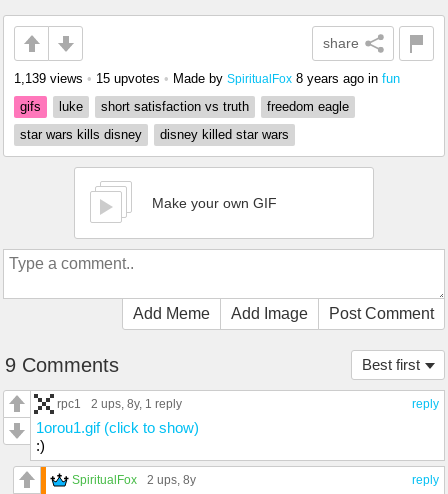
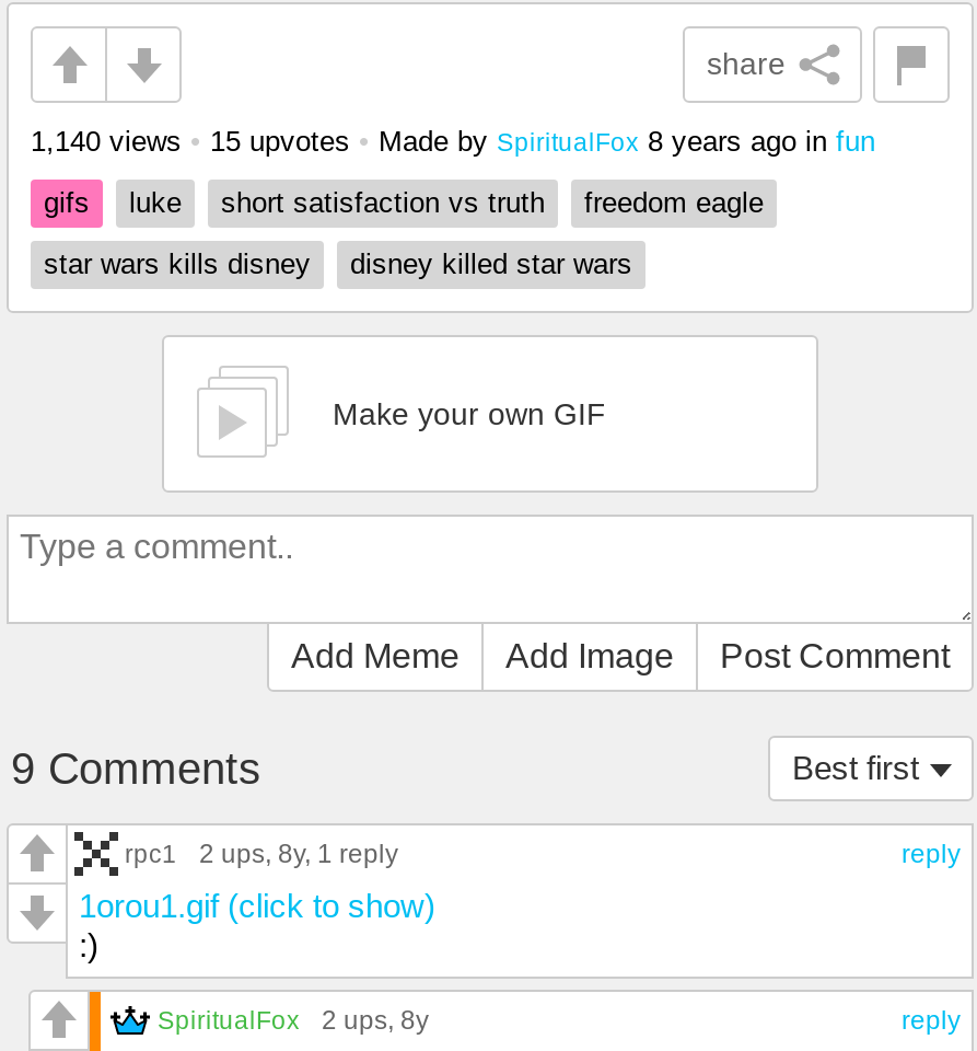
- 1,139 views • 15 upvotes • Made by SpiritualFox 8 years ago in fun
+ 1,140 views • 15 upvotes • Made by SpiritualFox 8 years ago in fun
